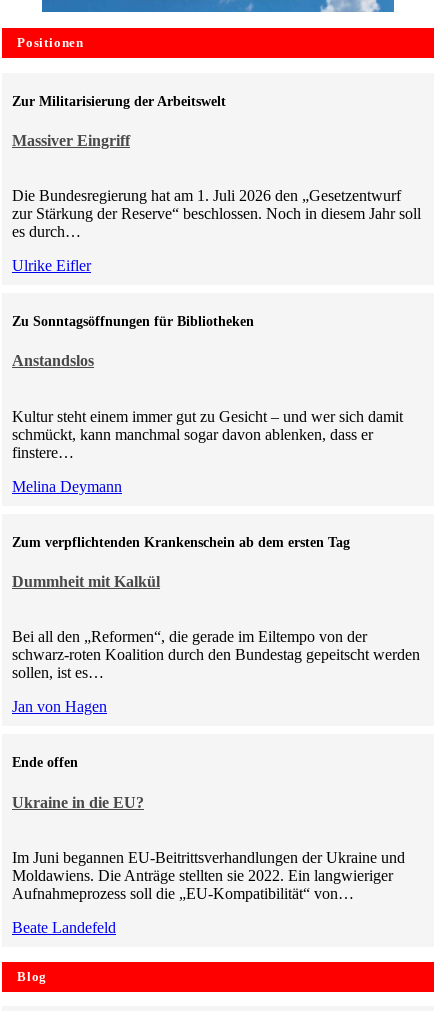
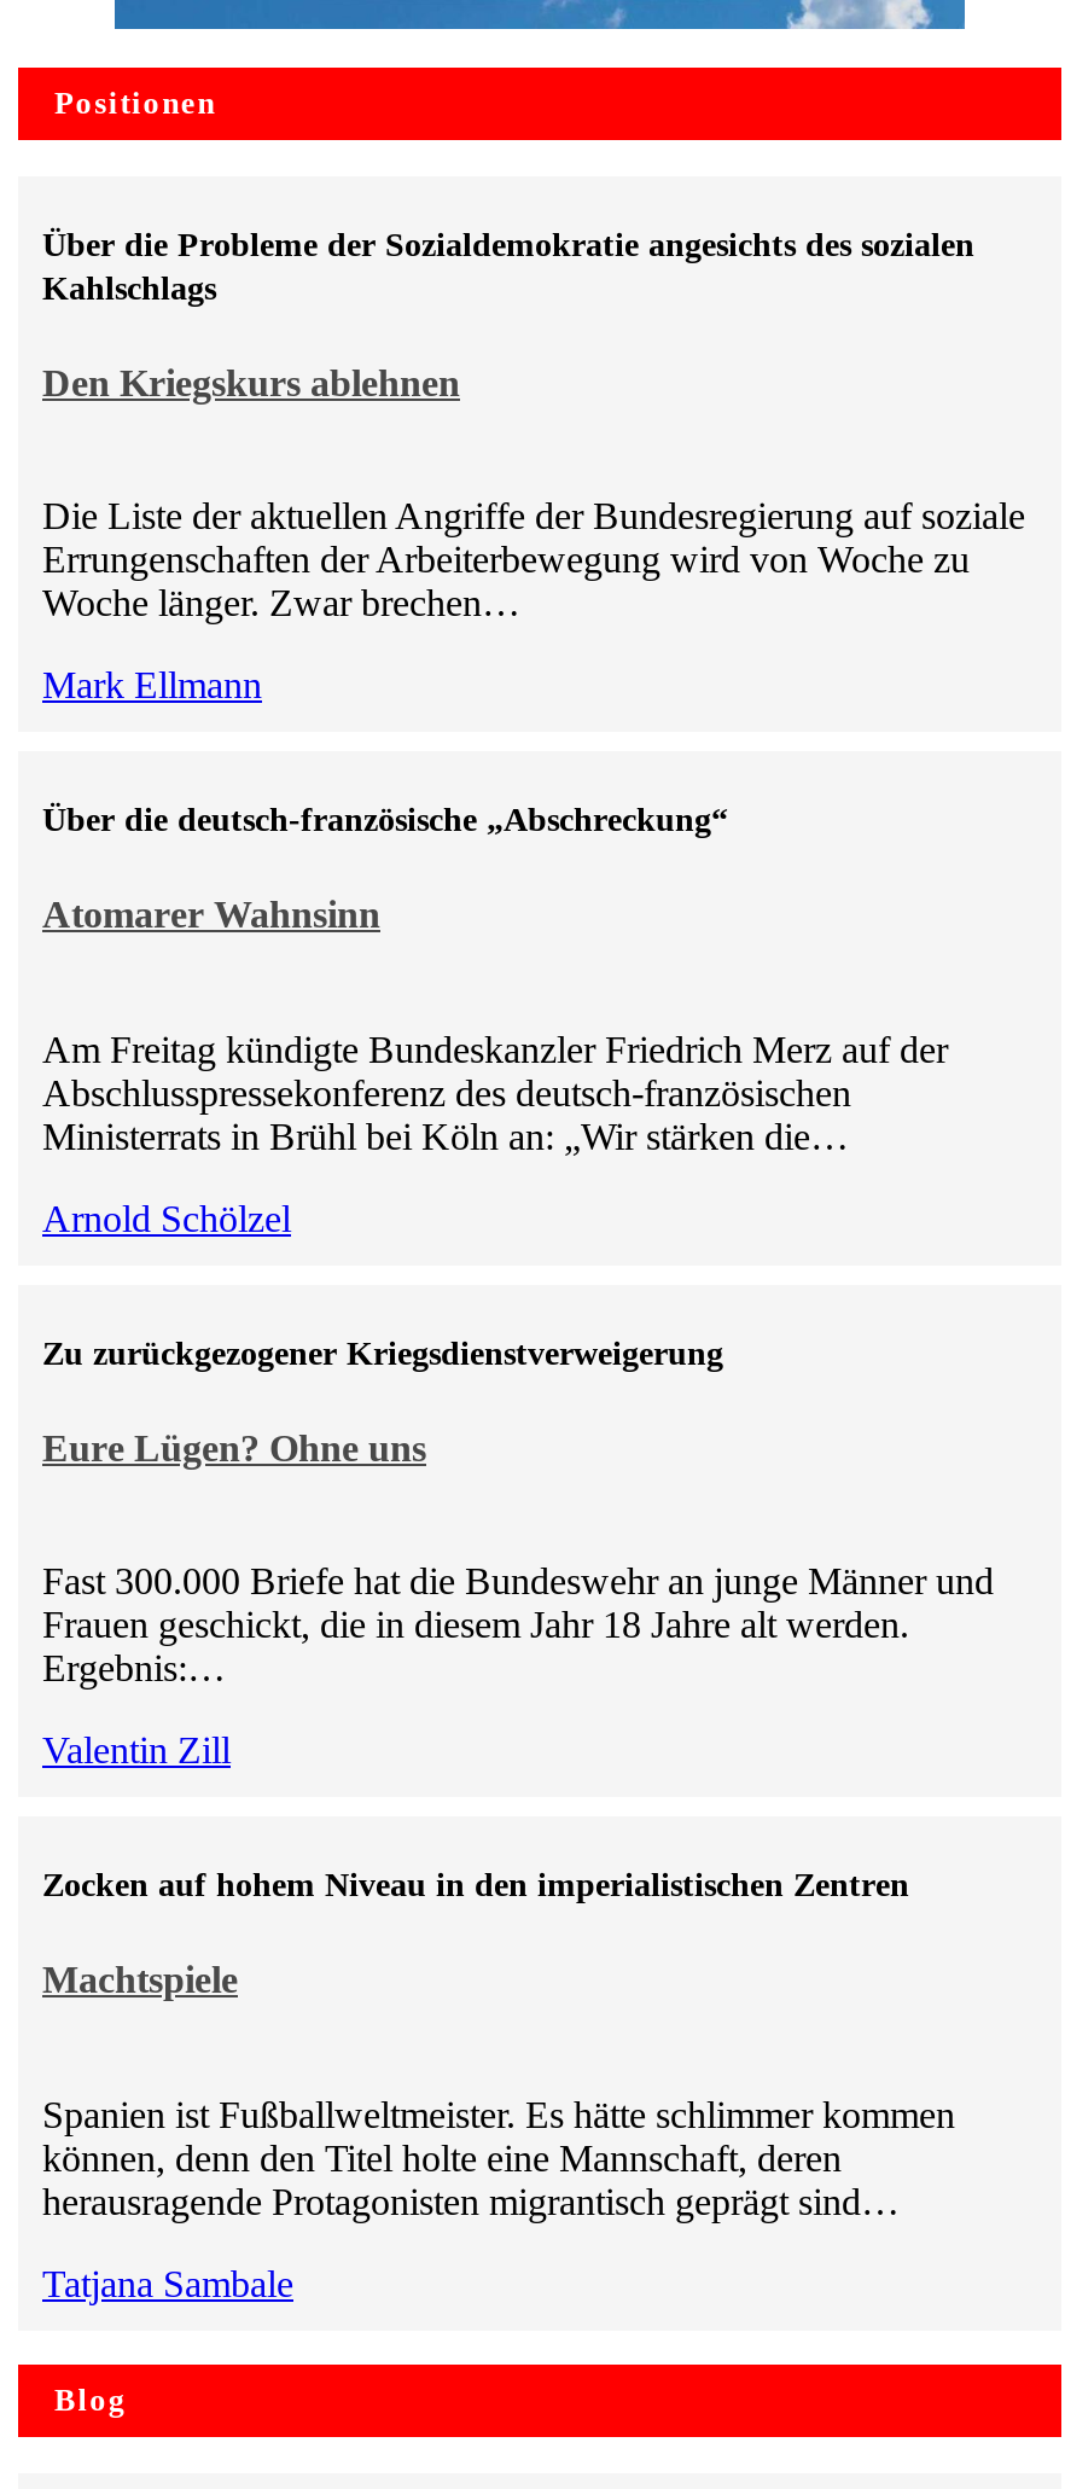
- Zur Militarisierung der Arbeitswelt
+ Über die Probleme der Sozialdemokratie angesichts des sozialen
+ Kahlschlags

- Massiver Eingriff
+ Den Kriegskurs ablehnen

- Die Bundesregierung hat am 1. Juli 2026 den „Gesetzentwurf
- zur Stärkung der Reserve“ beschlossen. Noch in diesem Jahr soll
- es durch…
+ Die Liste der aktuellen Angriffe der Bundesregierung auf soziale
+ Errungenschaften der Arbeiterbewegung wird von Woche zu
+ Woche länger. Zwar brechen…

- Ulrike Eifler
+ Mark Ellmann

- Zu Sonntagsöffnungen für Bibliotheken
+ Über die deutsch-französische „Abschreckung“

- Anstandslos
+ Atomarer Wahnsinn

- Kultur steht einem immer gut zu Gesicht – und wer sich damit
- schmückt, kann manchmal sogar davon ablenken, dass er
- finstere…
+ Am Freitag kündigte Bundeskanzler Friedrich Merz auf der
+ Abschlusspressekonferenz des deutsch-französischen
+ Ministerrats in Brühl bei Köln an: „Wir stärken die…

- Melina Deymann
+ Arnold Schölzel

- Zum verpflichtenden Krankenschein ab dem ersten Tag
+ Zu zurückgezogener Kriegsdienstverweigerung

- Dummheit mit Kalkül
+ Eure Lügen? Ohne uns

- Bei all den „Reformen“, die gerade im Eiltempo von der
- schwarz-roten Koalition durch den Bundestag gepeitscht werden
- sollen, ist es…
+ Fast 300.000 Briefe hat die Bundeswehr an junge Männer und
+ Frauen geschickt, die in diesem Jahr 18 Jahre alt werden.
+ Ergebnis:…

- Jan von Hagen
+ Valentin Zill

- Ende offen
+ Zocken auf hohem Niveau in den imperialistischen Zentren

- Ukraine in die EU?
+ Machtspiele

- Im Juni begannen EU-Beitrittsverhandlungen der Ukraine und
- Moldawiens. Die Anträge stellten sie 2022. Ein langwieriger
- Aufnahmeprozess soll die „EU-Kompatibilität“ von…
+ Spanien ist Fußballweltmeister. Es hätte schlimmer kommen
+ können, denn den Titel holte eine Mannschaft, deren
+ herausragende Protagonisten migrantisch geprägt sind…

- Beate Landefeld
+ Tatjana Sambale
